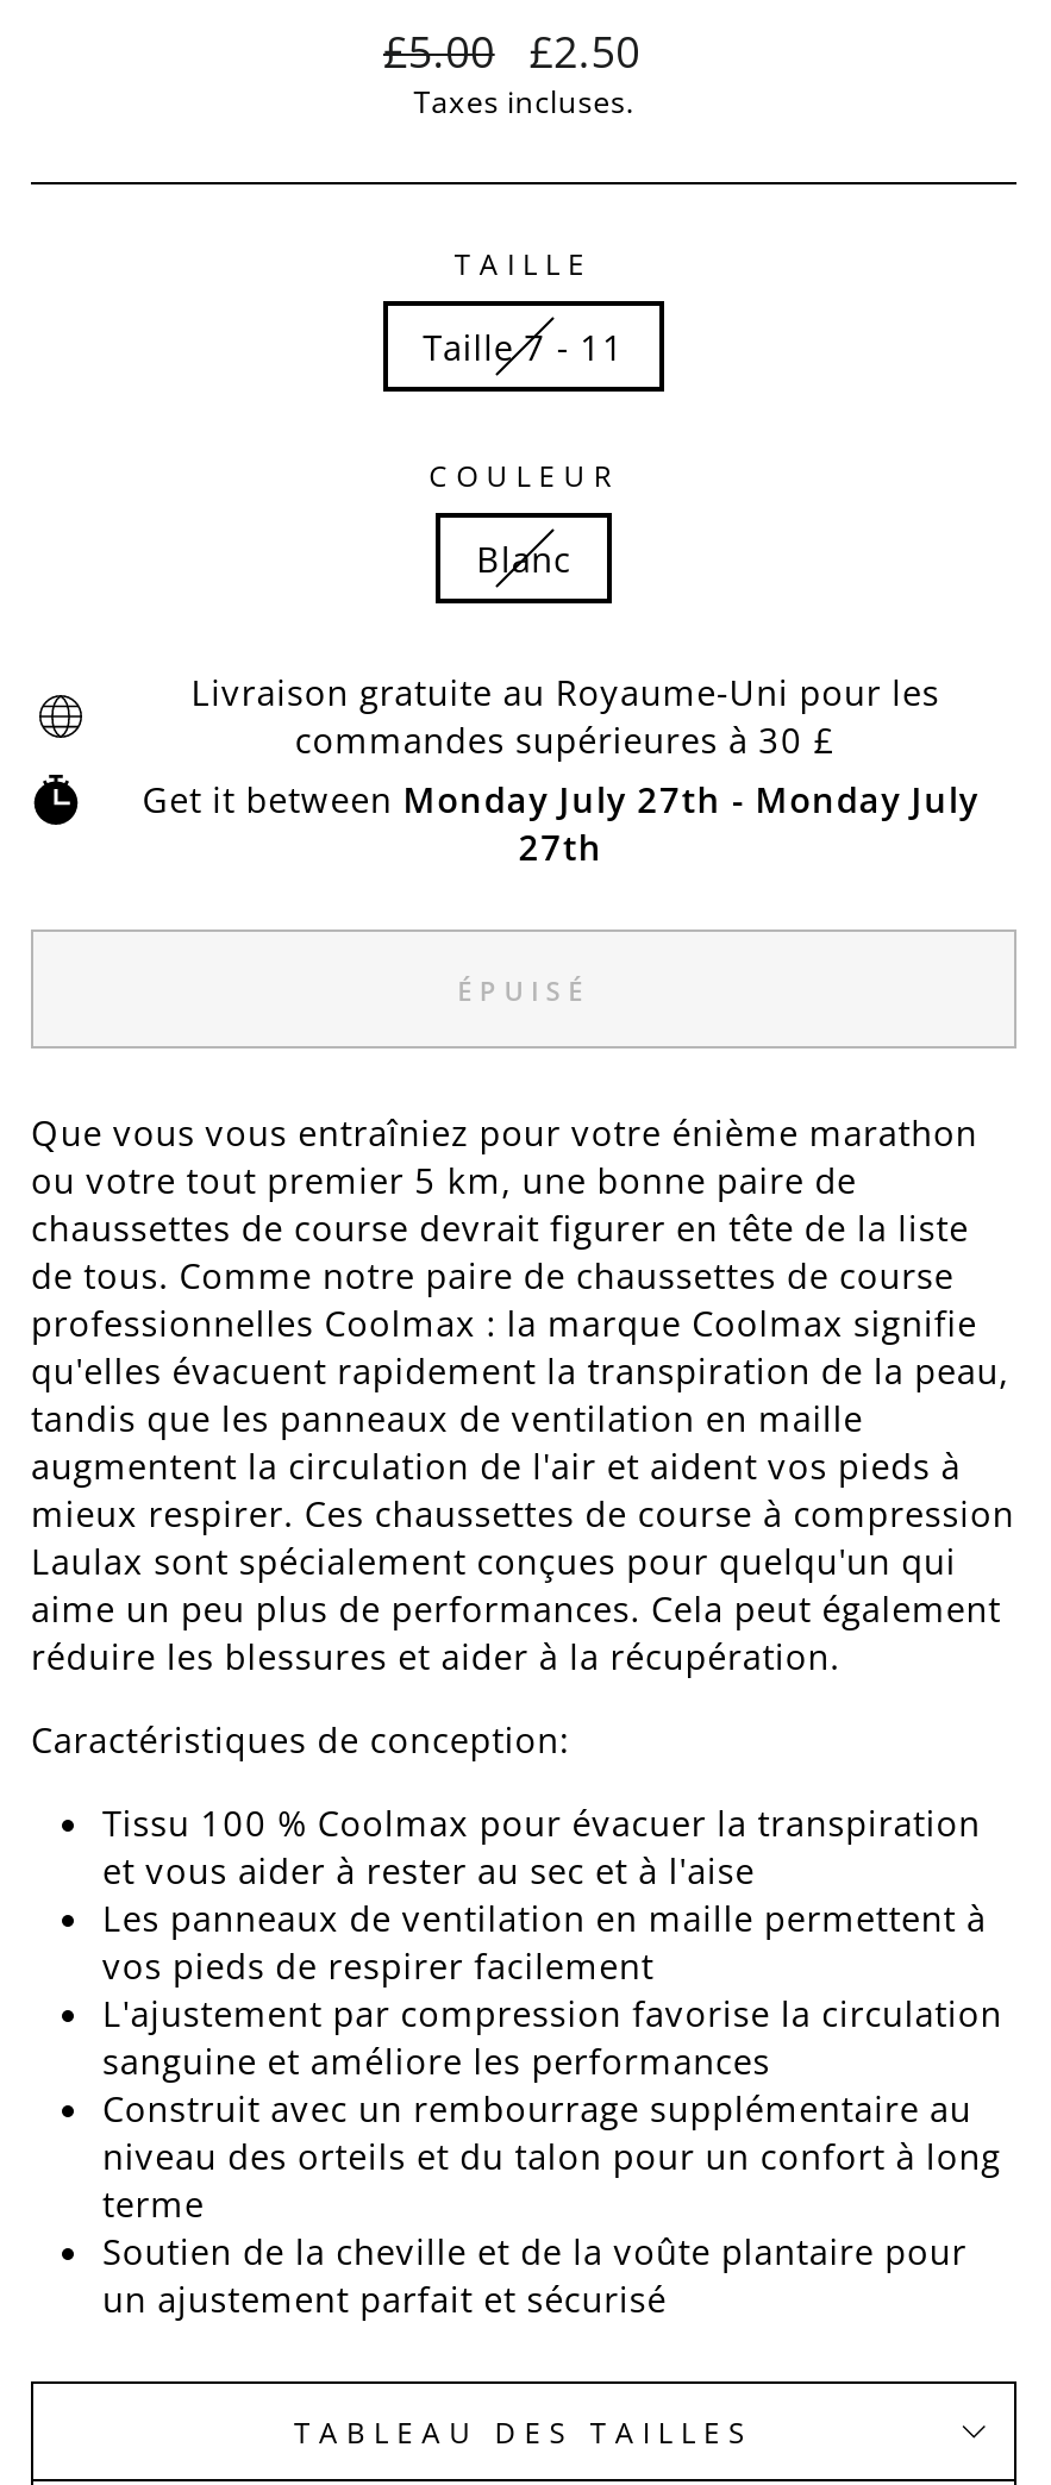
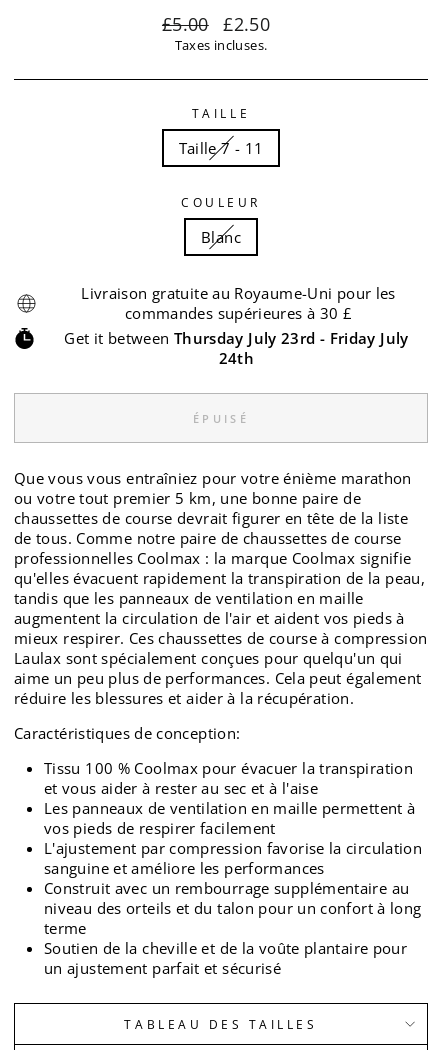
- Get it between Monday July 27th - Monday July
- 27th
+ Get it between Thursday July 23rd - Friday July
+ 24th
